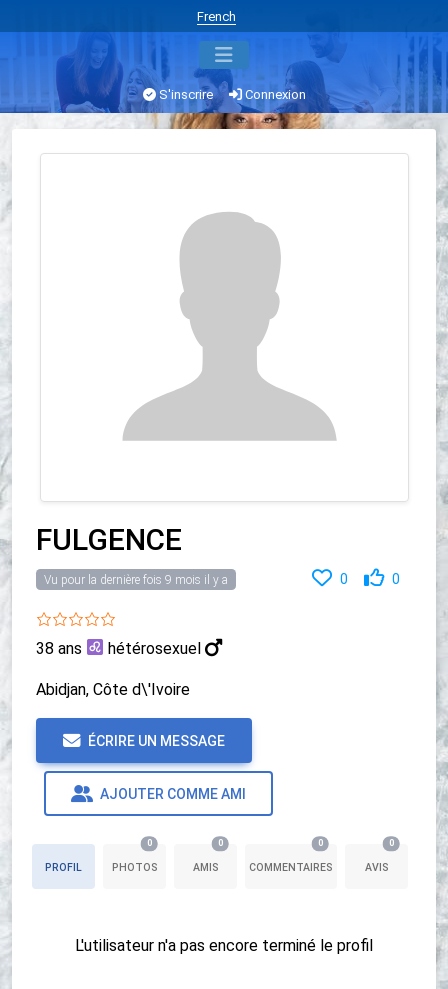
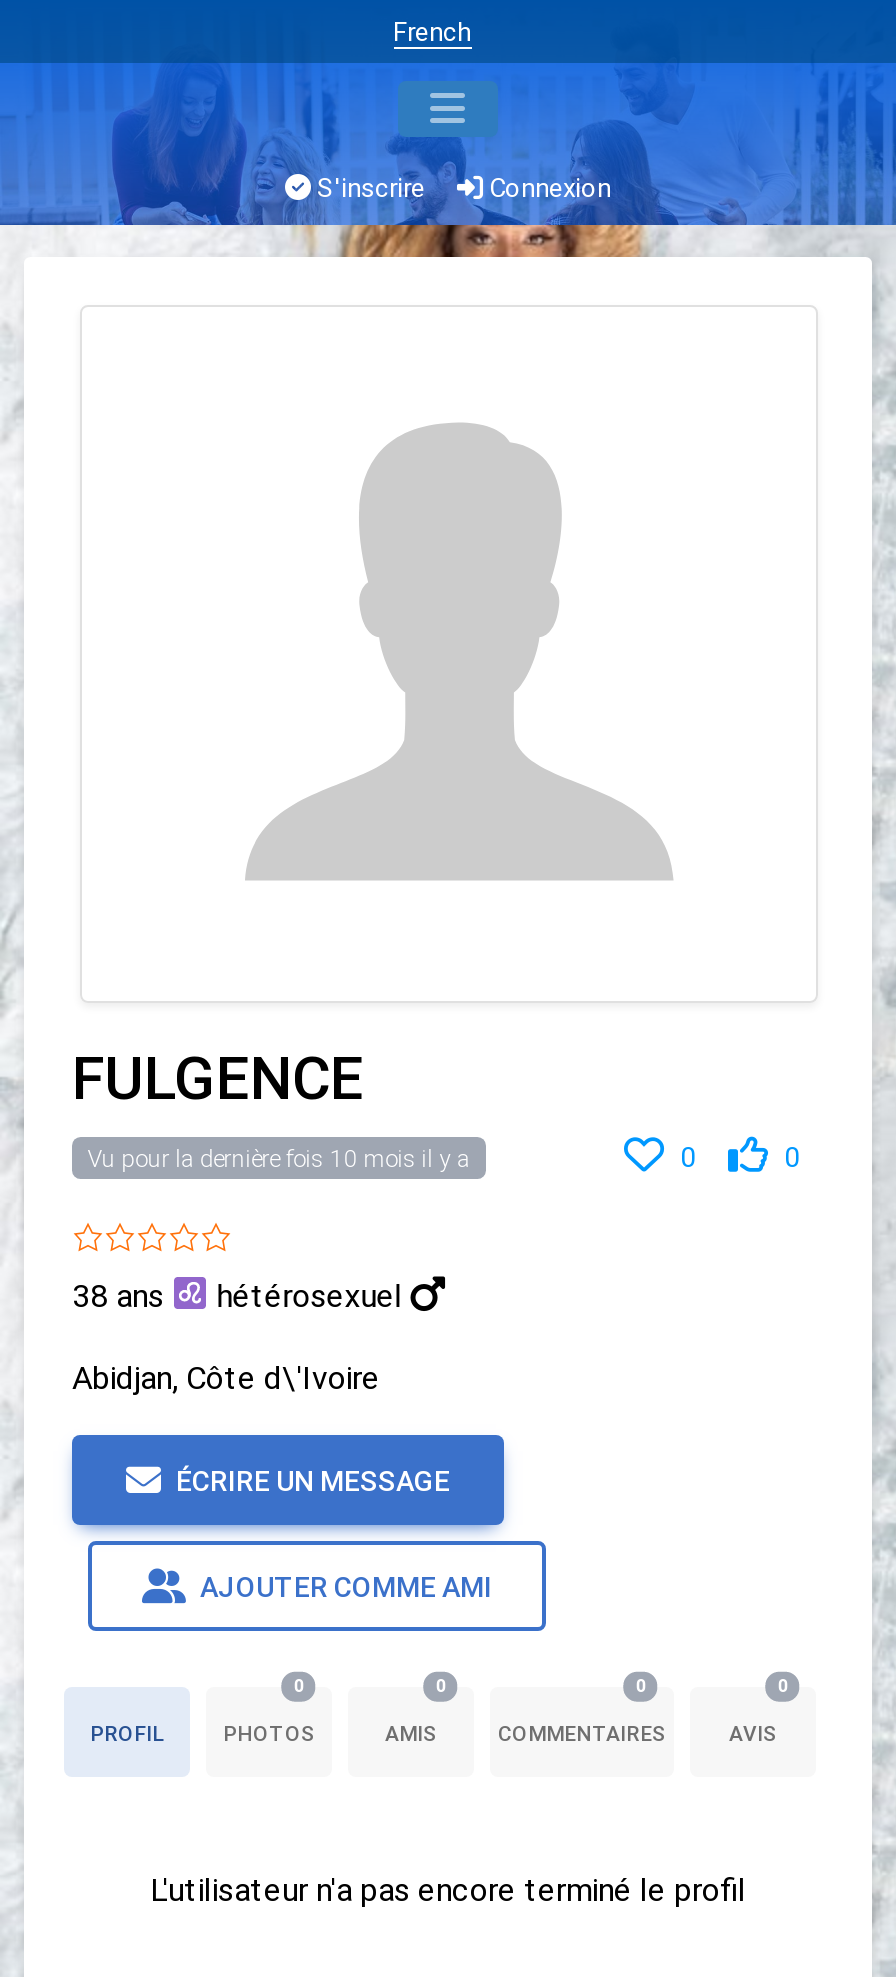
- Vu pour la dernière fois 9 mois il y a
+ Vu pour la dernière fois 10 mois il y a
